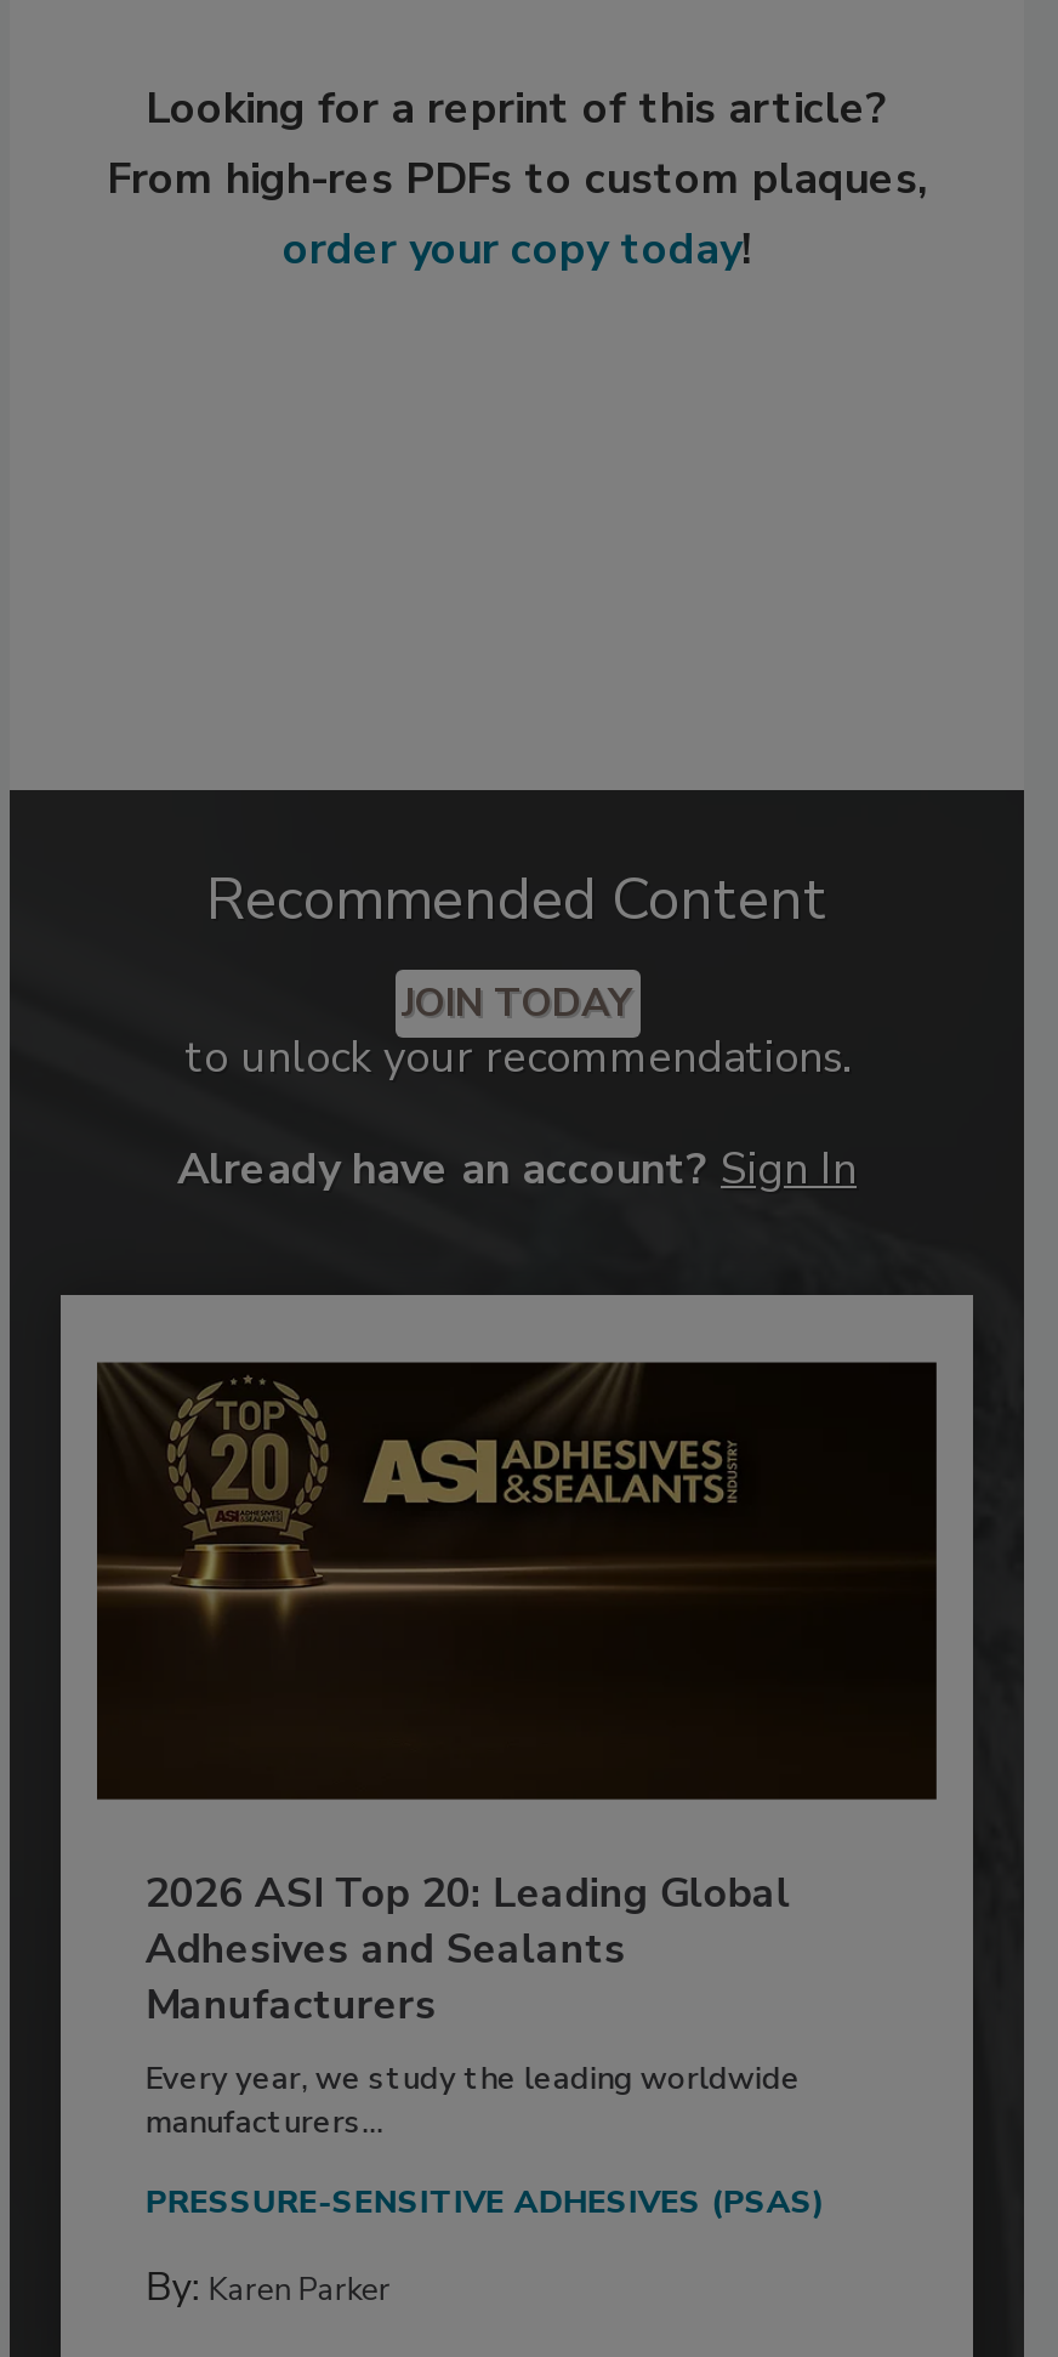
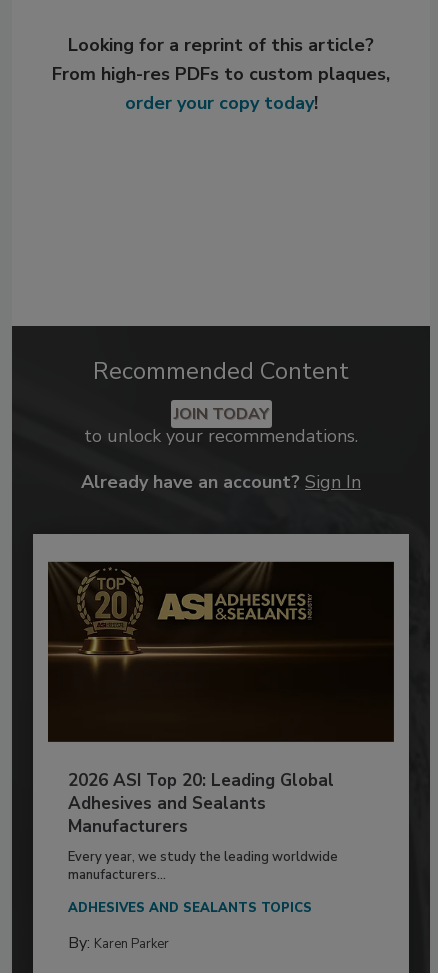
- PRESSURE-SENSITIVE ADHESIVES (PSAS)
+ ADHESIVES AND SEALANTS TOPICS
